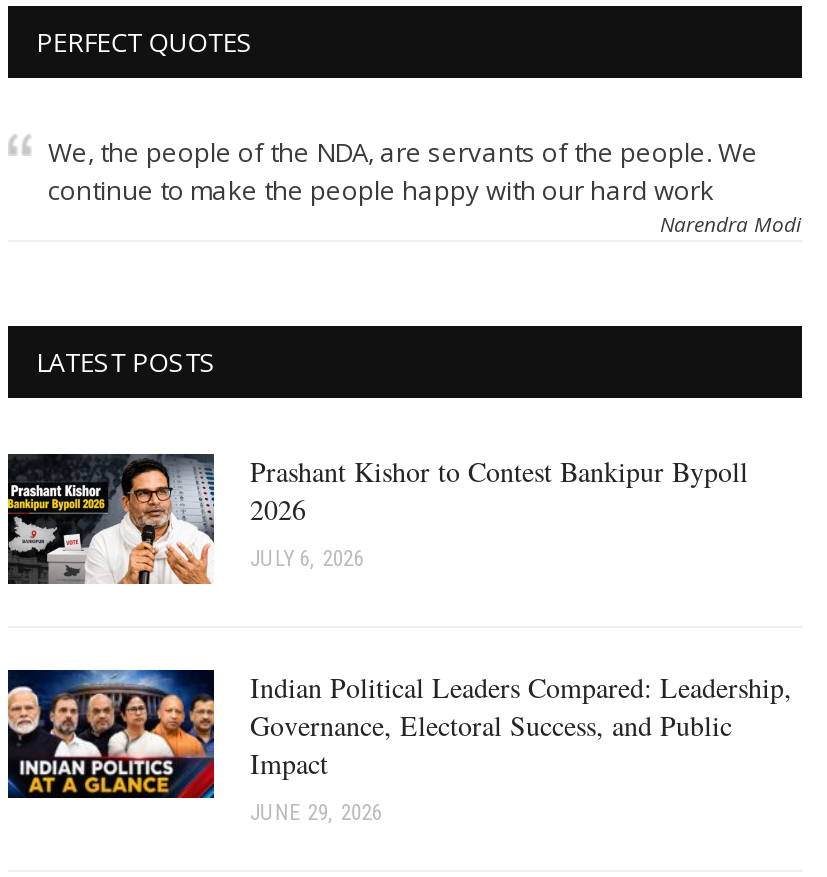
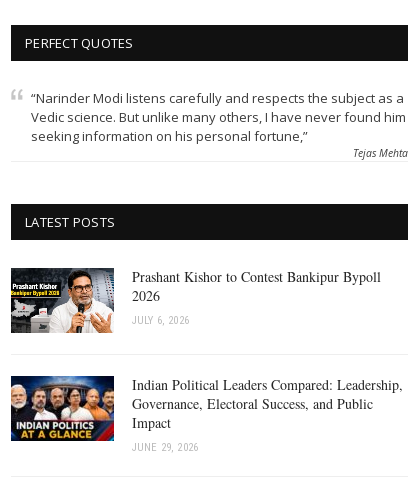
- We, the people of the NDA, are servants of the people. We
- continue to make the people happy with our hard work
- Narendra Modi
+ “Narinder Modi listens carefully and respects the subject as a
+ Vedic science. But unlike many others, I have never found him
+ seeking information on his personal fortune,”
+ Tejas Mehta
